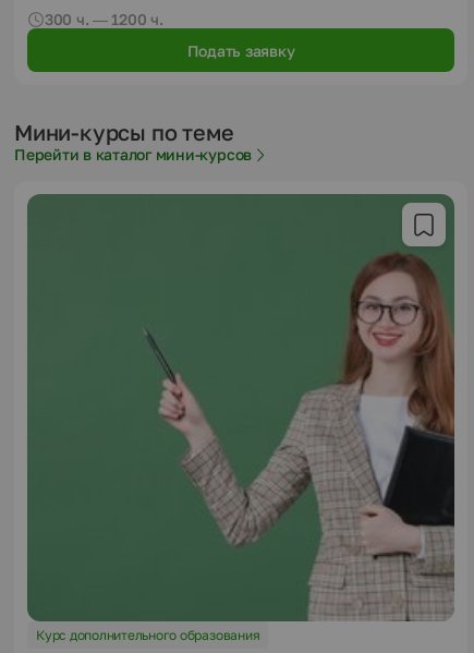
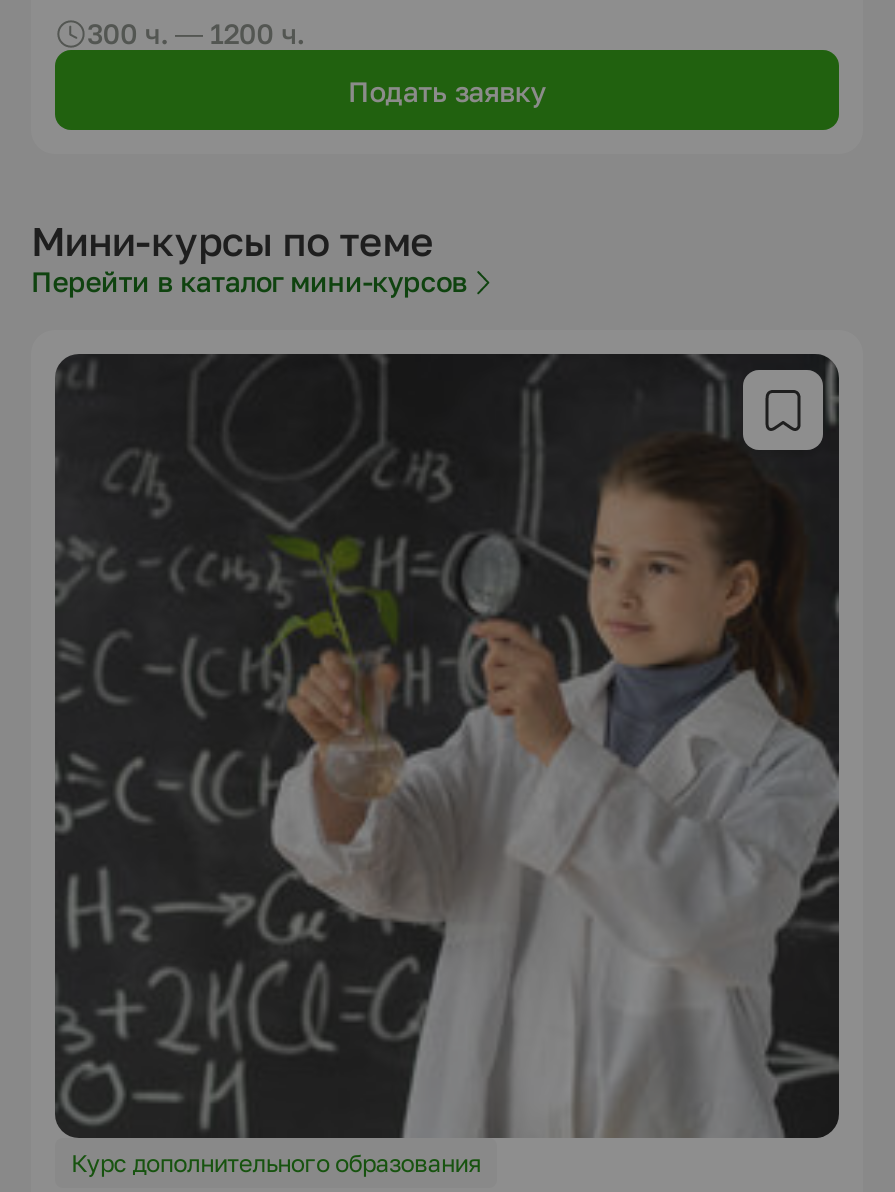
- [image]
+ [image]
